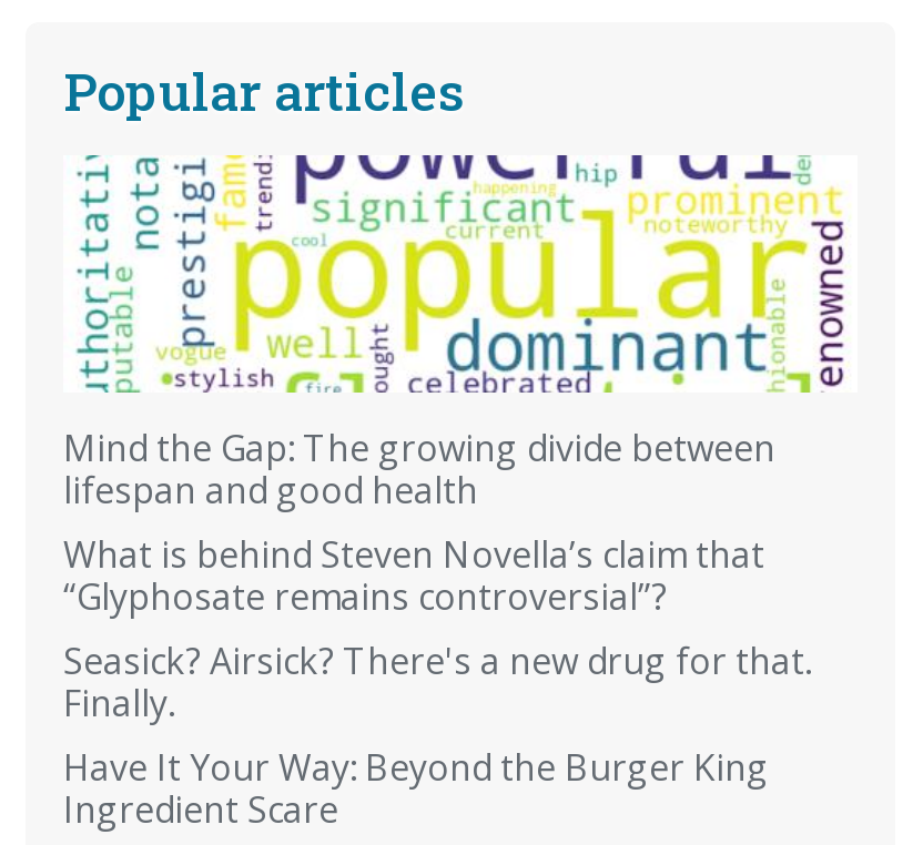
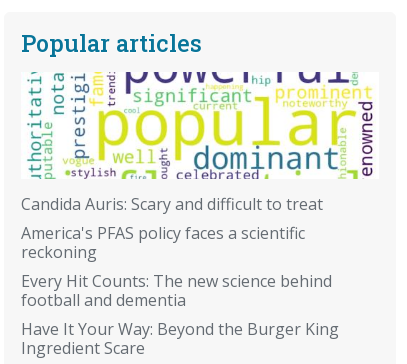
- Mind the Gap: The growing divide between
- lifespan and good health
- What is behind Steven Novella’s claim that
- “Glyphosate remains controversial”?
- Seasick? Airsick? There's a new drug for that.
- Finally.
+ Candida Auris: Scary and difficult to treat
+ America's PFAS policy faces a scientific
+ reckoning
+ Every Hit Counts: The new science behind
+ football and dementia
